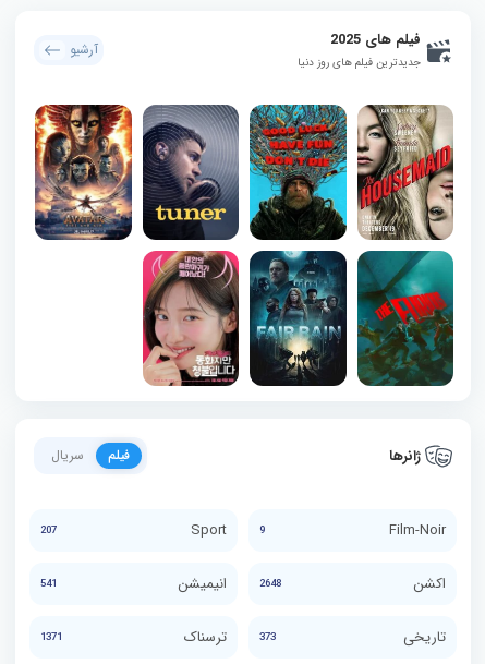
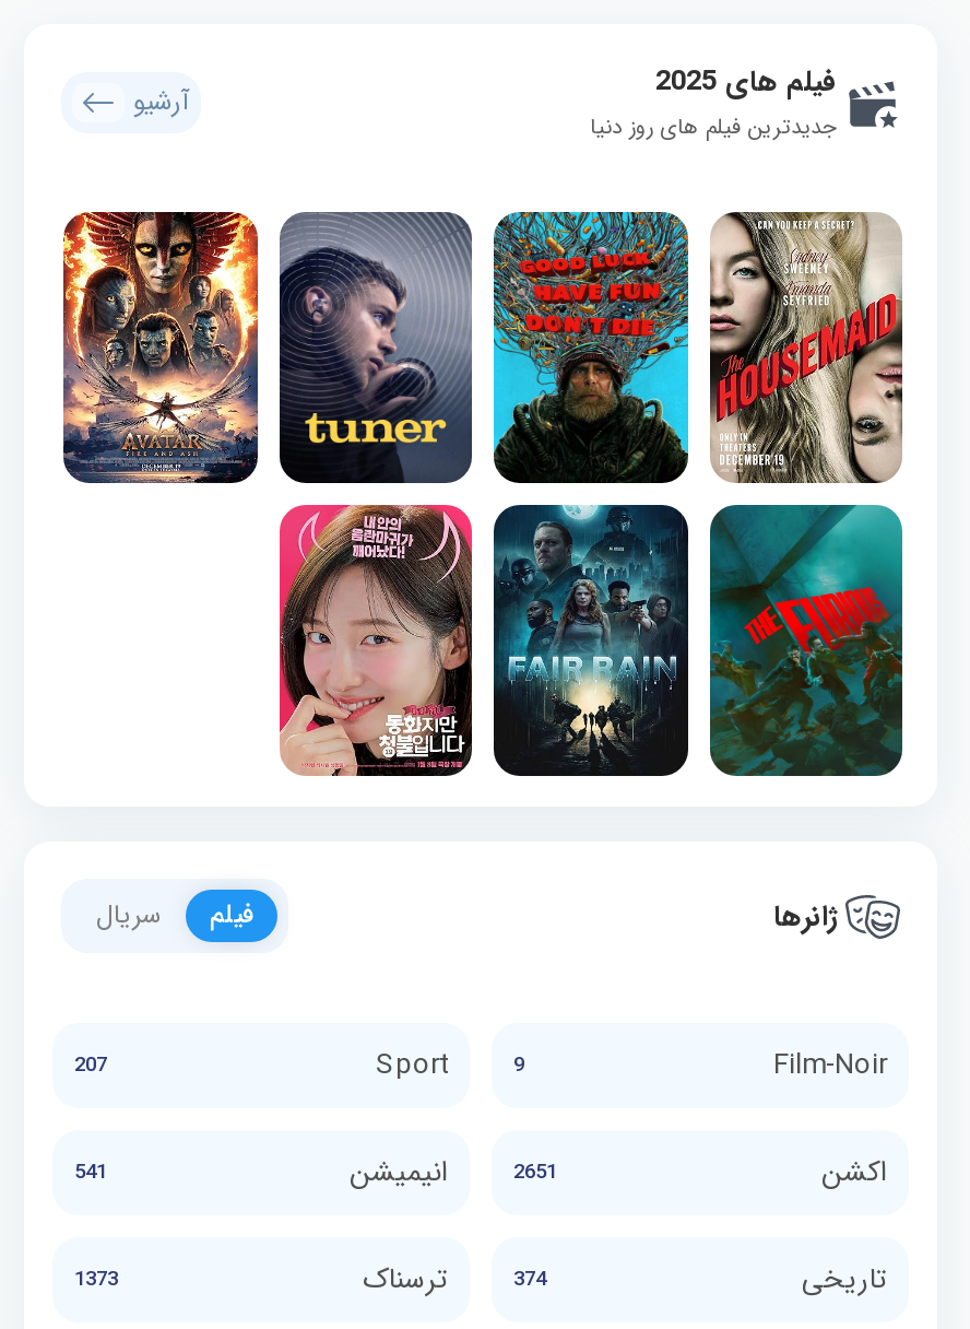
- 2648
+ 2651

- 1371
+ 1373

- 373 ترسناک
+ 374 ترسناک
